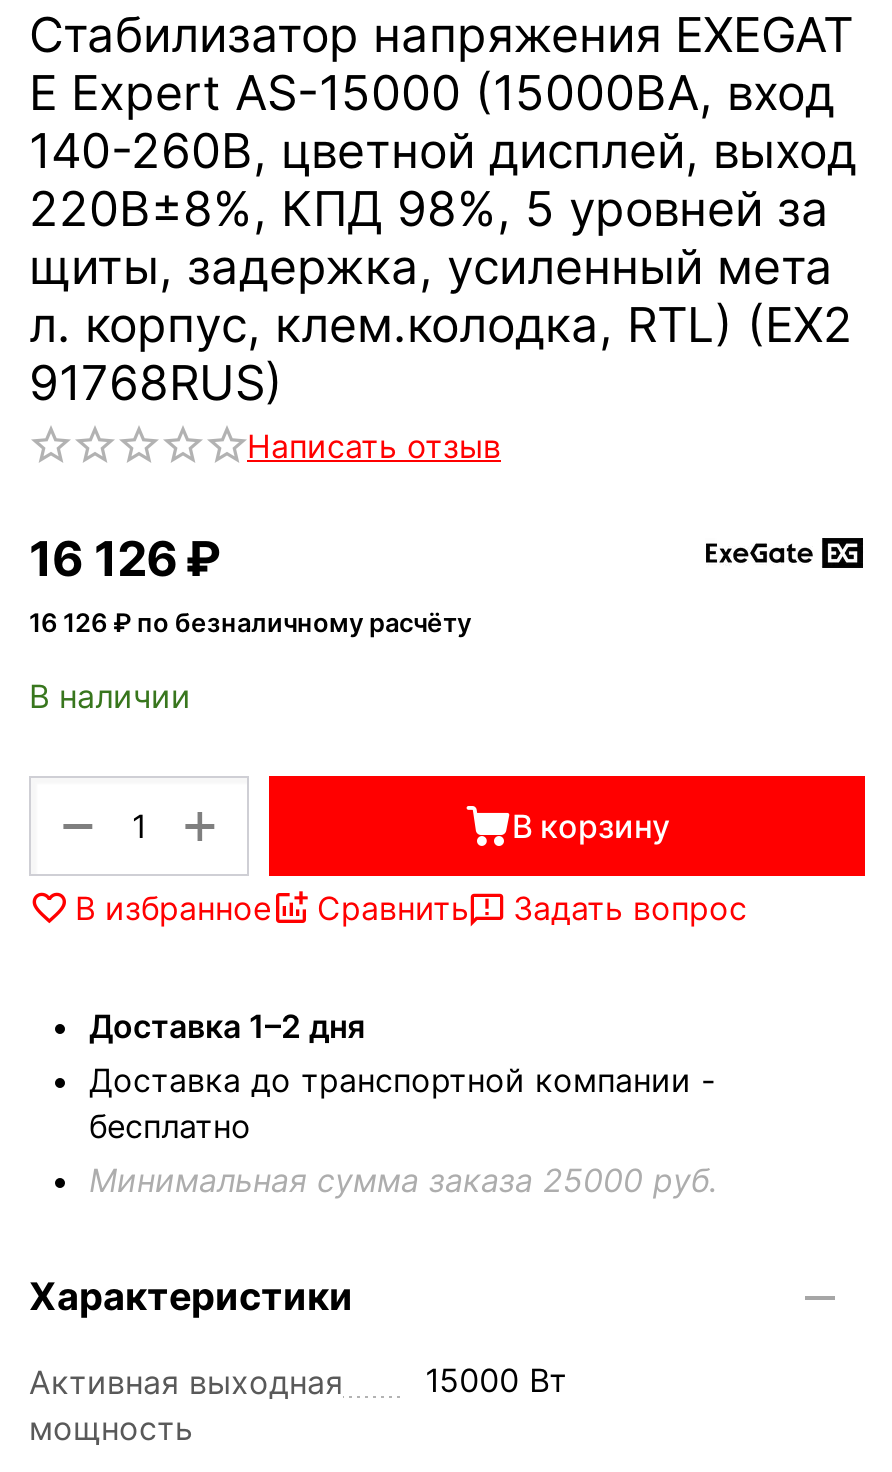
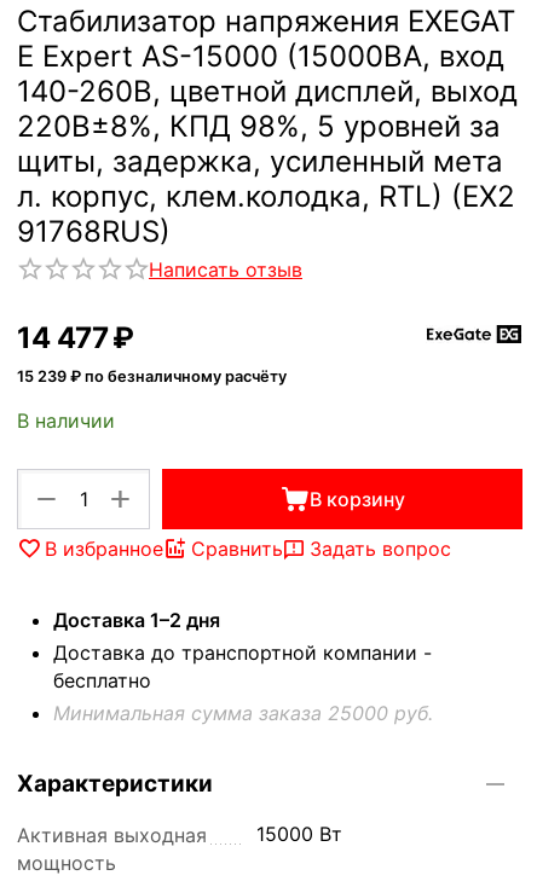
- 16 126 ₽
+ 14 477 ₽

- 16 126 ₽ по безналичному расчёту
+ 15 239 ₽ по безналичному расчёту
